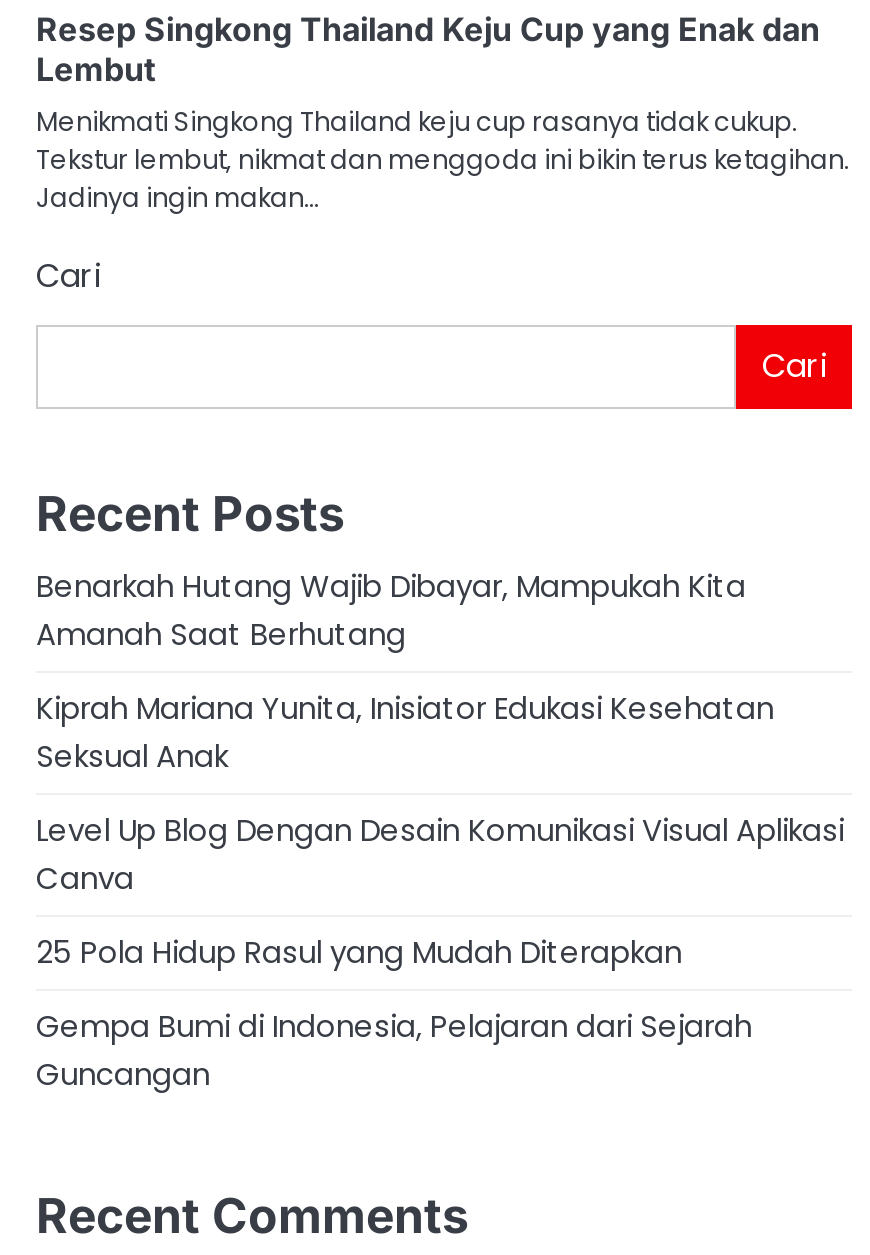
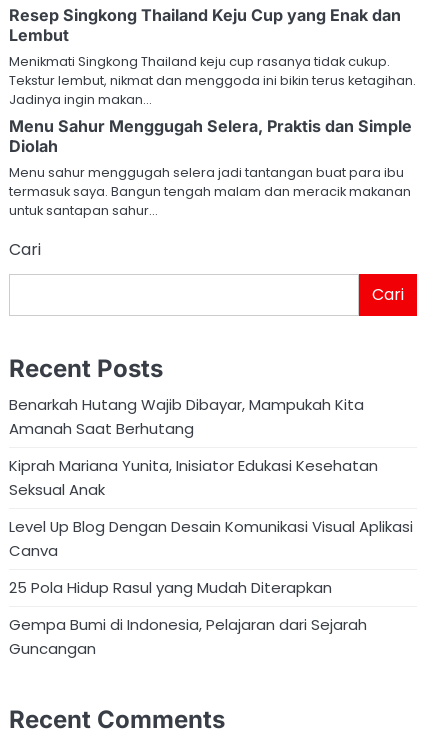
+ Menu Sahur Menggugah Selera, Praktis dan Simple
+ Diolah
+ Menu sahur menggugah selera jadi tantangan buat para ibu
+ termasuk saya. Bangun tengah malam dan meracik makanan
+ untuk santapan sahur…
